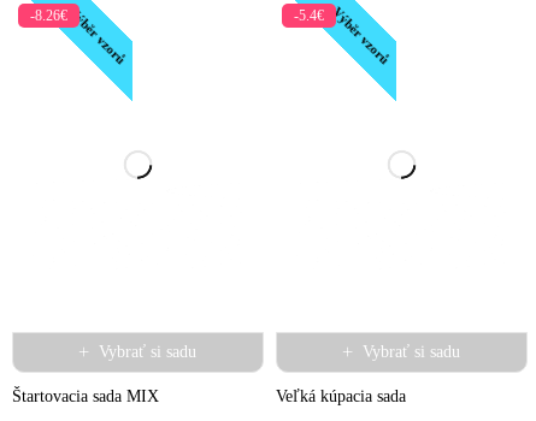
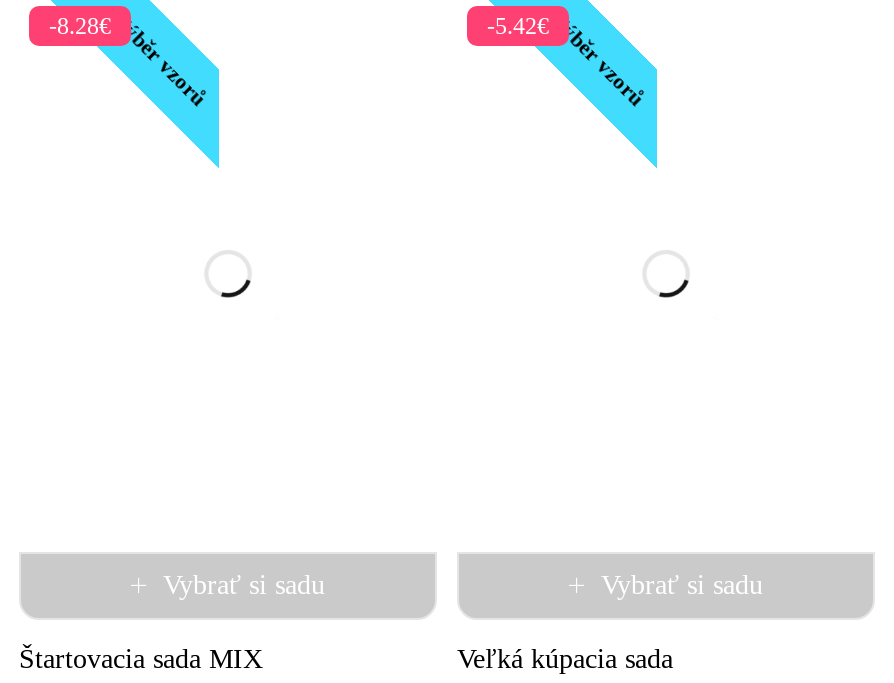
- -8.26€
+ -8.28€

- -5.4€
+ -5.42€
